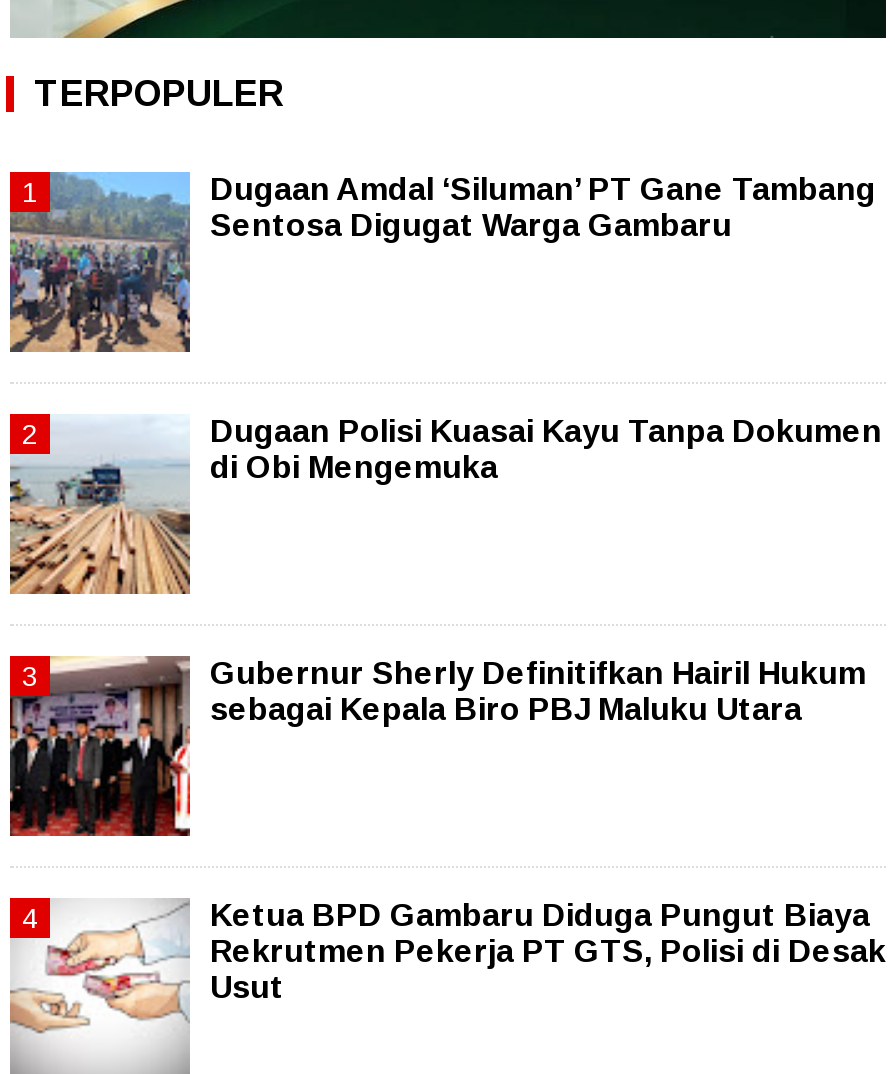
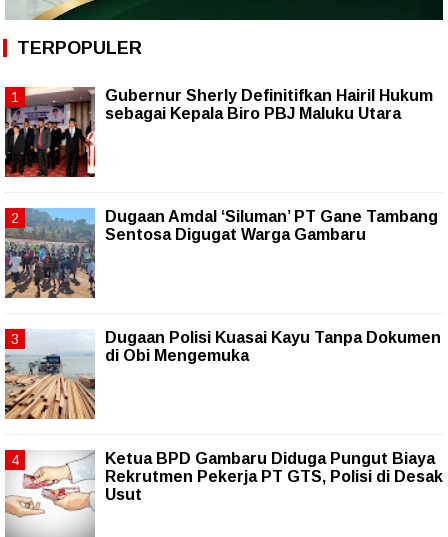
moved down: [image] | Dugaan Amdal ‘Siluman’ PT Gane Tambang | Sentosa Digugat Warga Gambaru | Dugaan Polisi Kuasai Kayu Tanpa Dokumen | di Obi Mengemuka

moved down: [image]

moved up: [image] | Gubernur Sherly Definitifkan Hairil Hukum | sebagai Kepala Biro PBJ Maluku Utara
